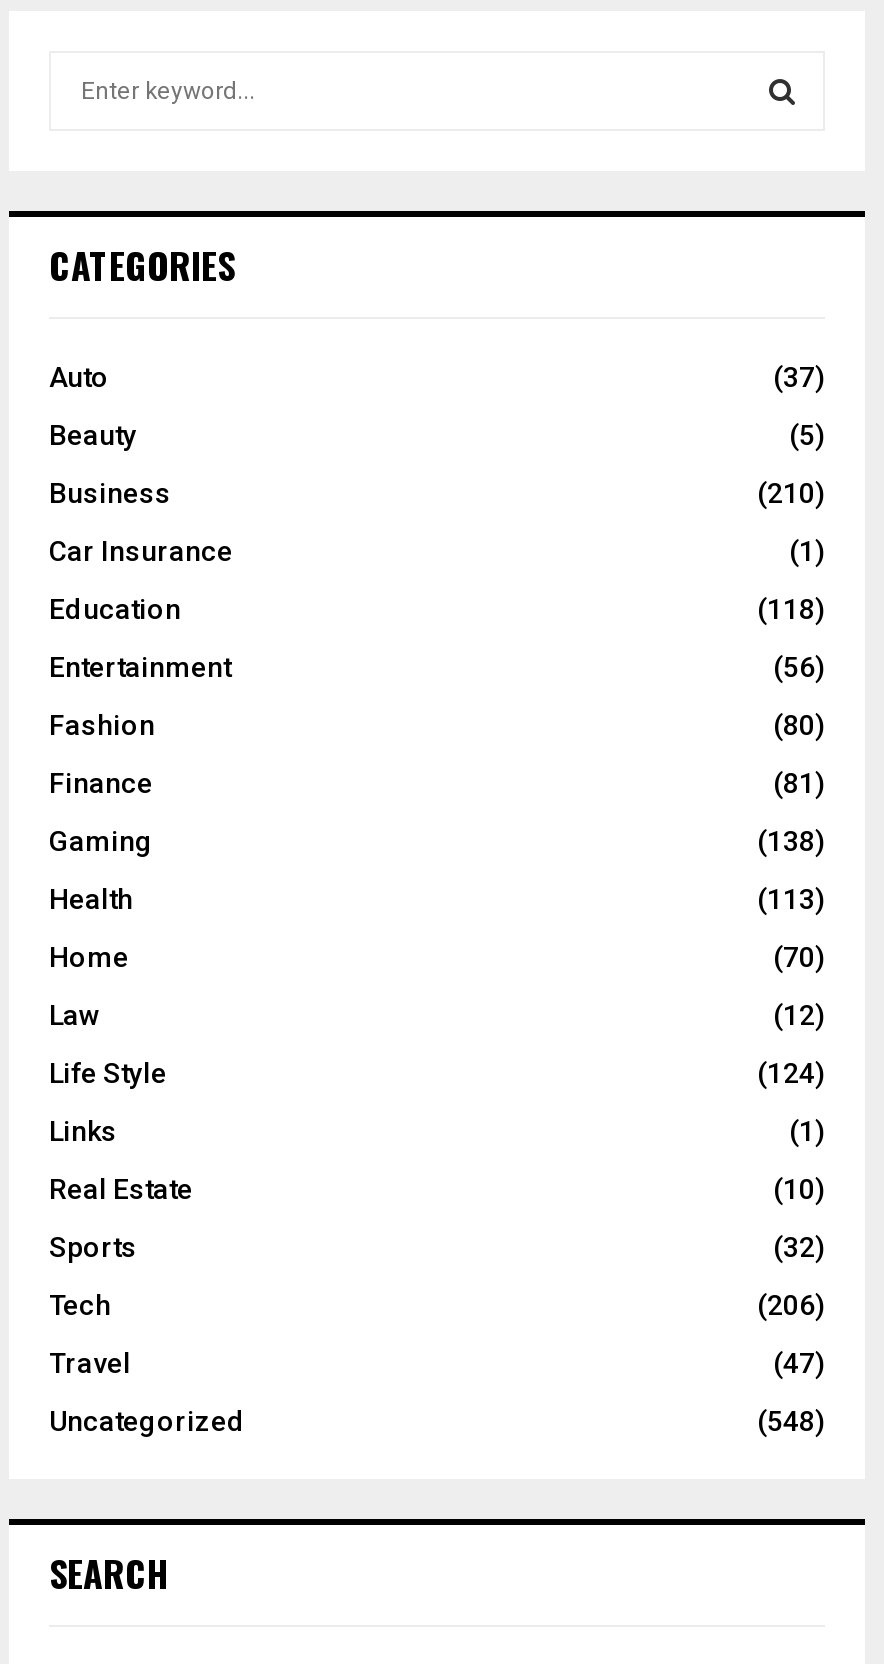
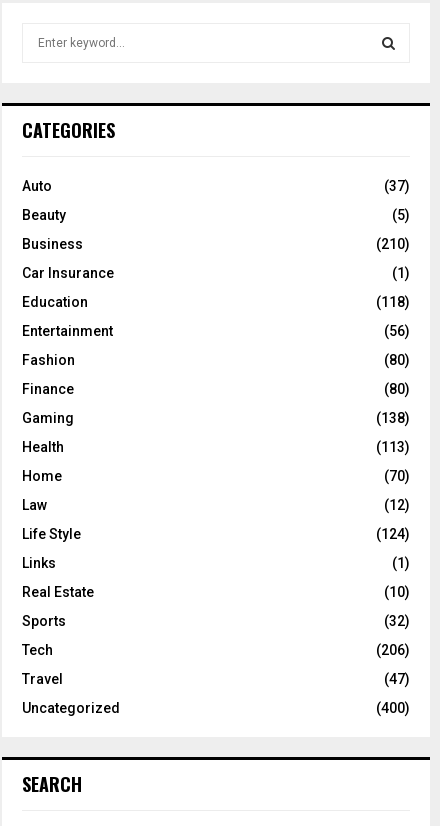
- (81)
+ (80)

- (548)
+ (400)
